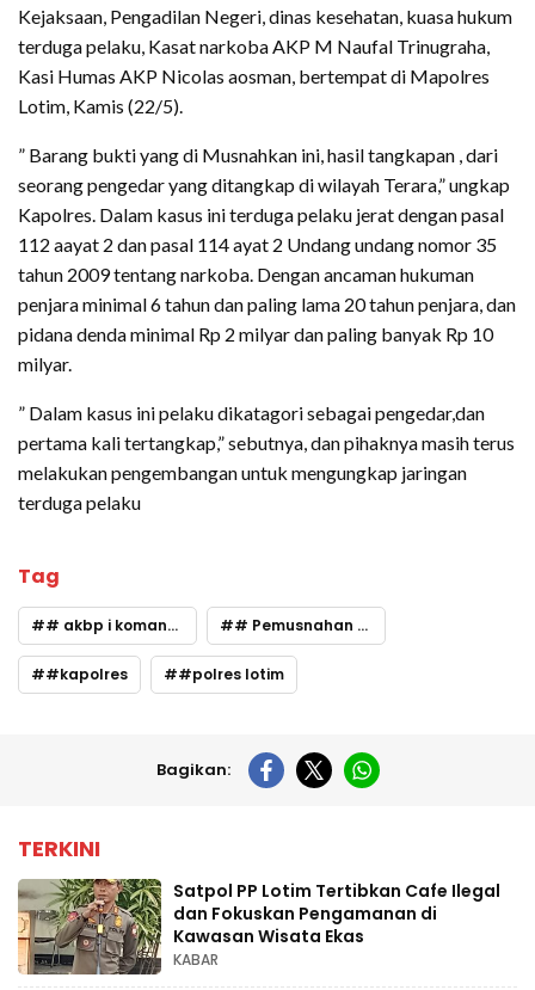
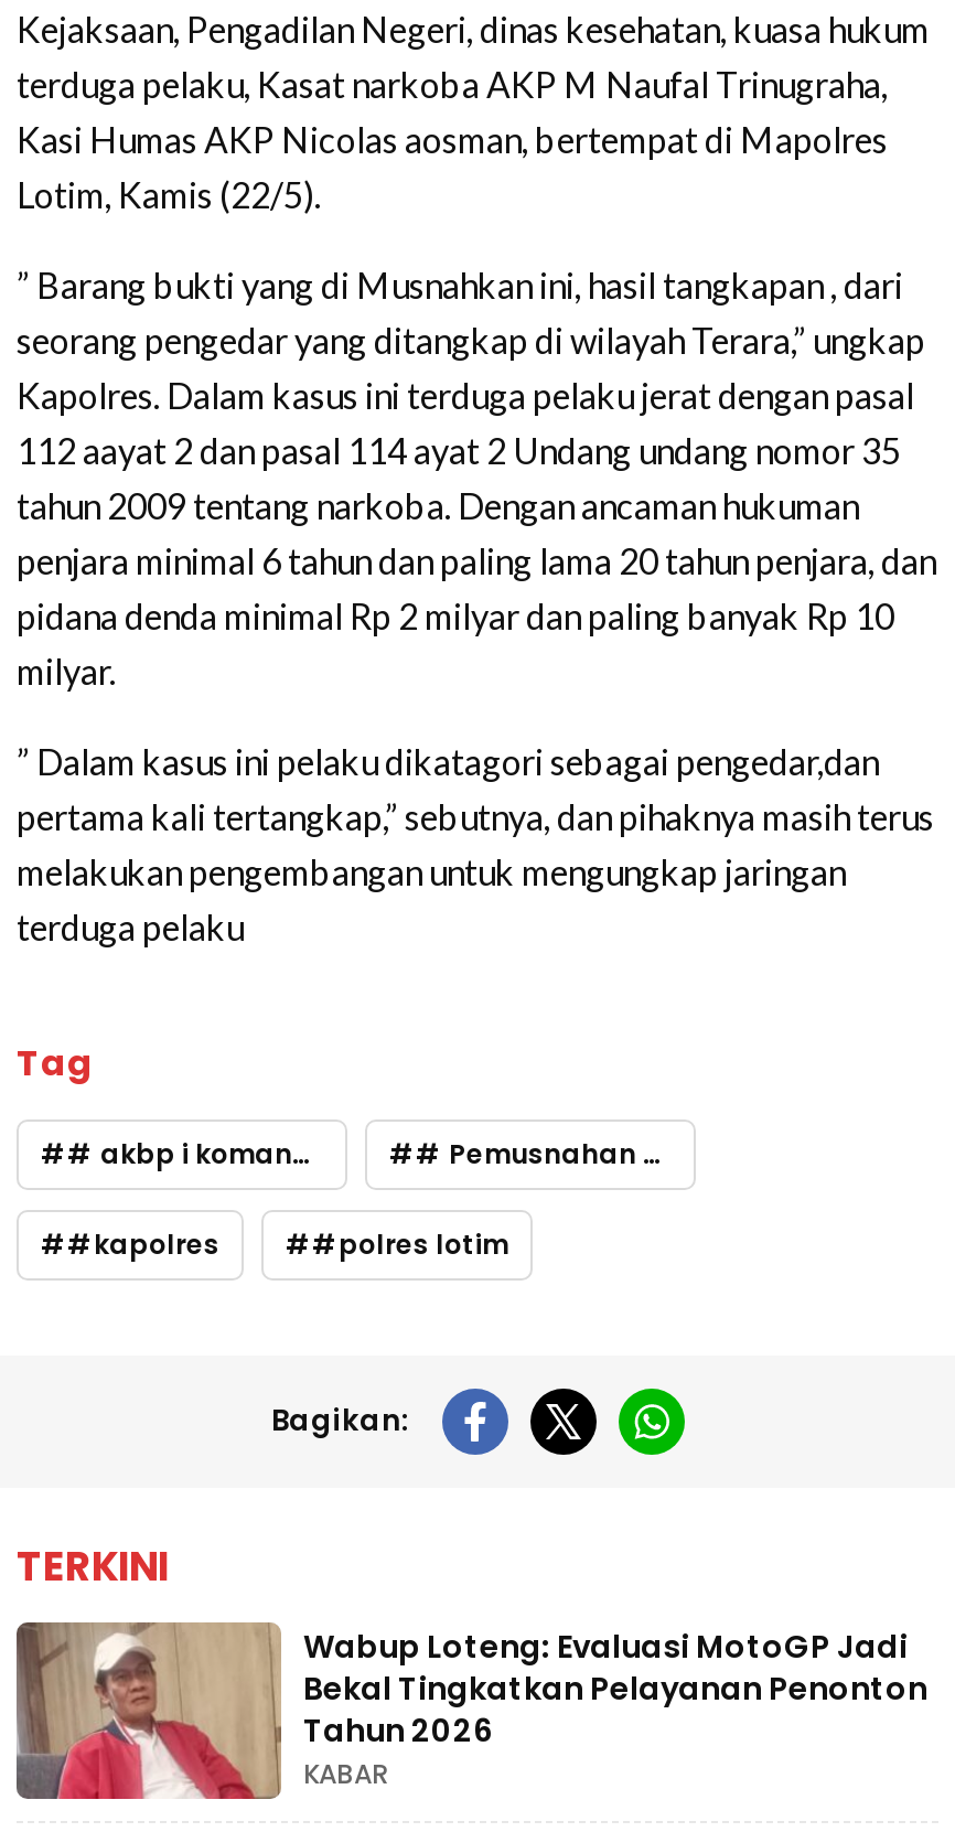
- [image]
- Satpol PP Lotim Tertibkan Cafe Ilegal
- dan Fokuskan Pengamanan di
- Kawasan Wisata Ekas
+ [image]
+ Wabup Loteng: Evaluasi MotoGP Jadi
+ Bekal Tingkatkan Pelayanan Penonton
+ Tahun 2026
